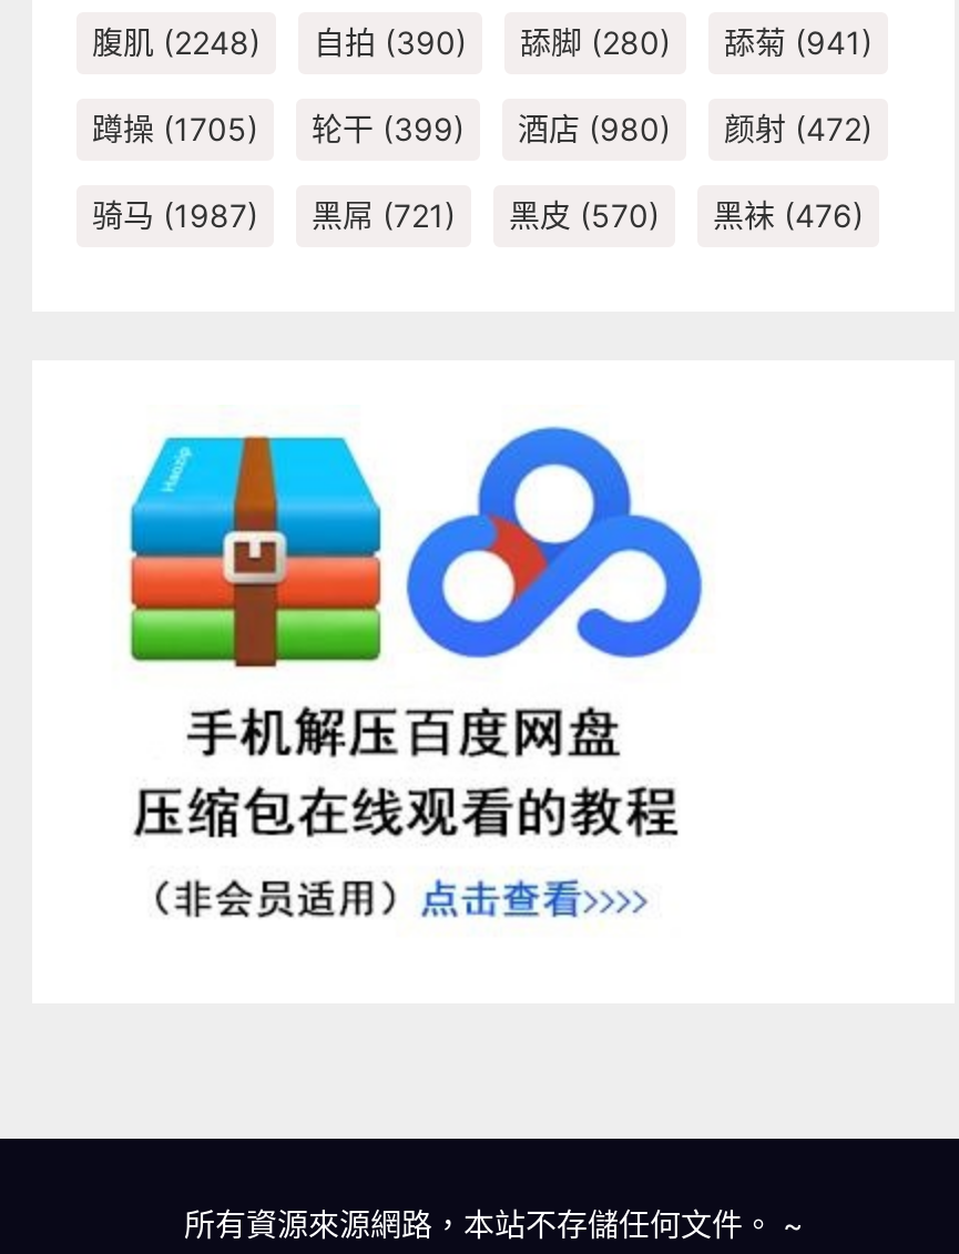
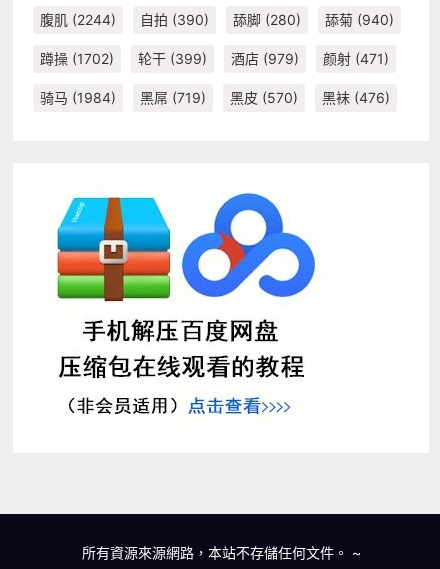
- 腹肌(2248)
+ 腹肌(2244)

- 舔菊(941)
+ 舔菊(940)

- 蹲操(1705)
+ 蹲操(1702)

- 酒店(980)
+ 酒店(979)

- 颜射(472)
+ 颜射(471)

- 骑马(1987)
+ 骑马(1984)

- 黑屌(721)
+ 黑屌(719)
